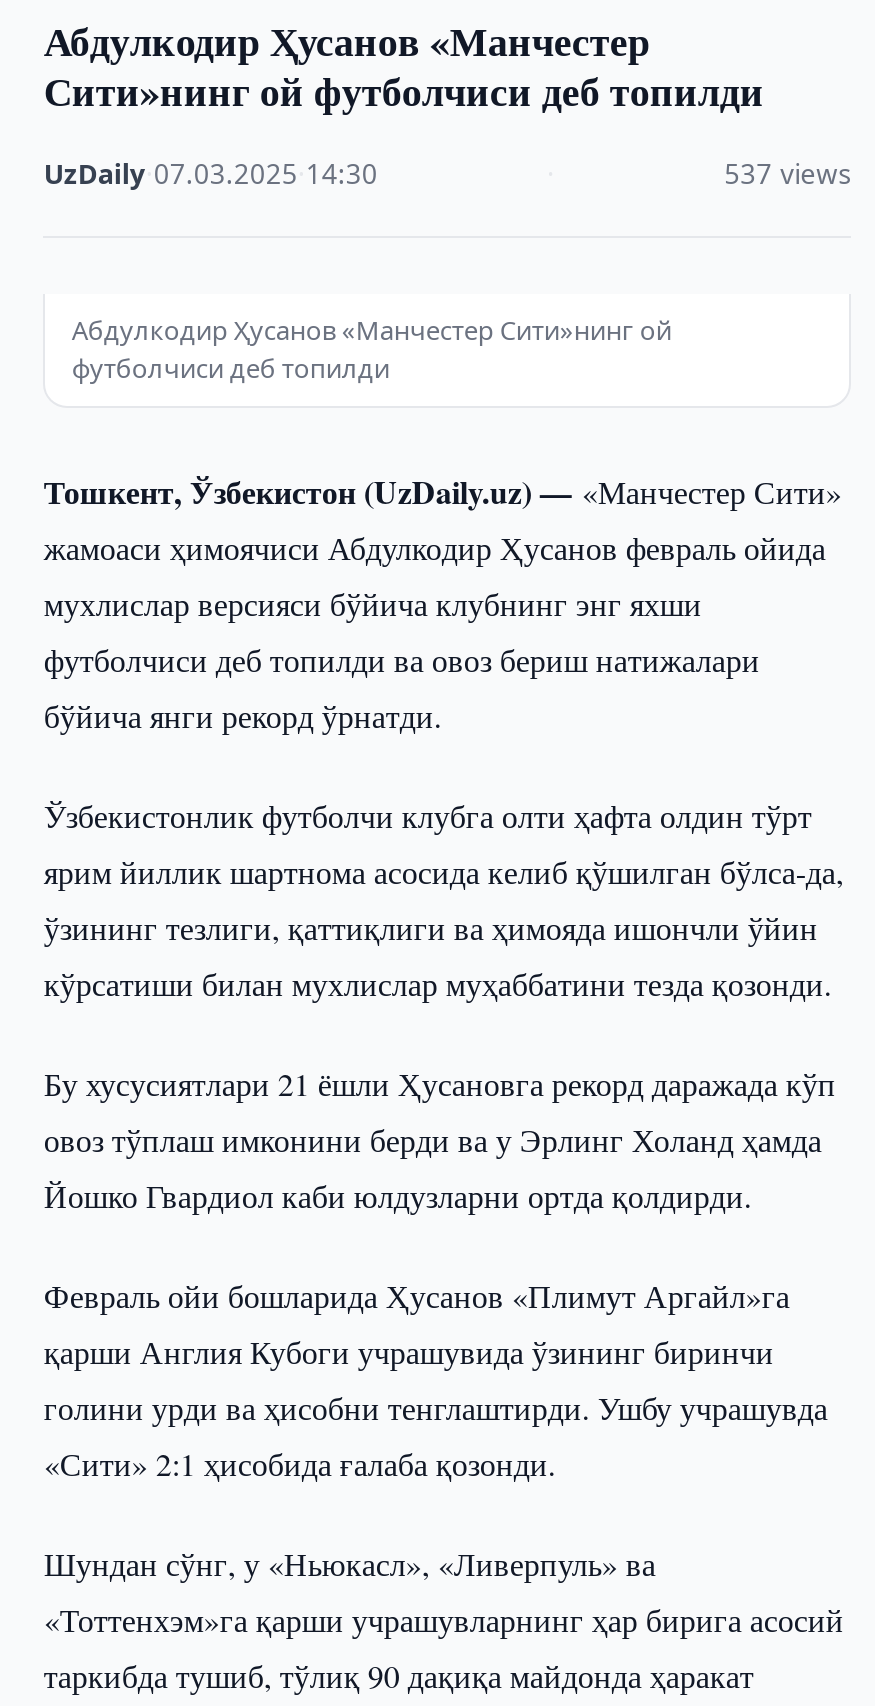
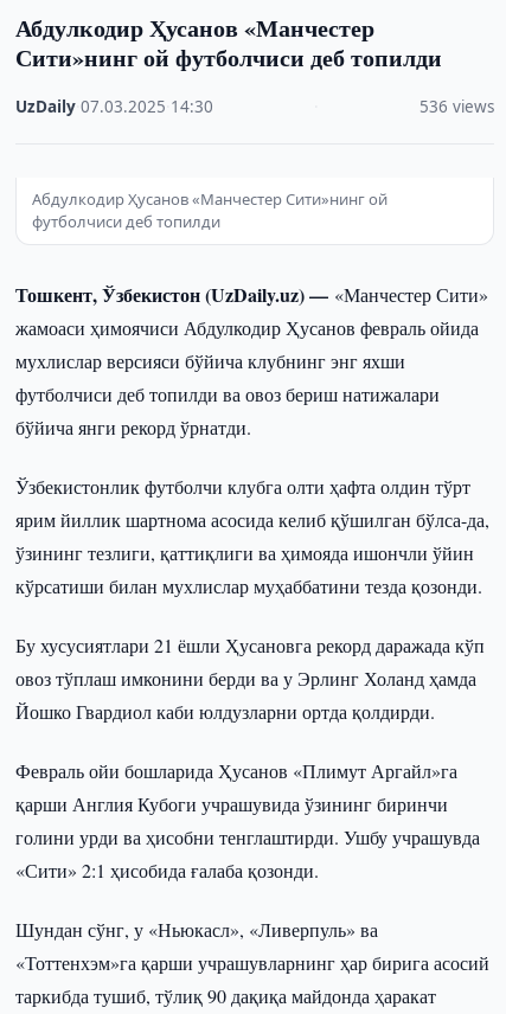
- 537 views
+ 536 views
